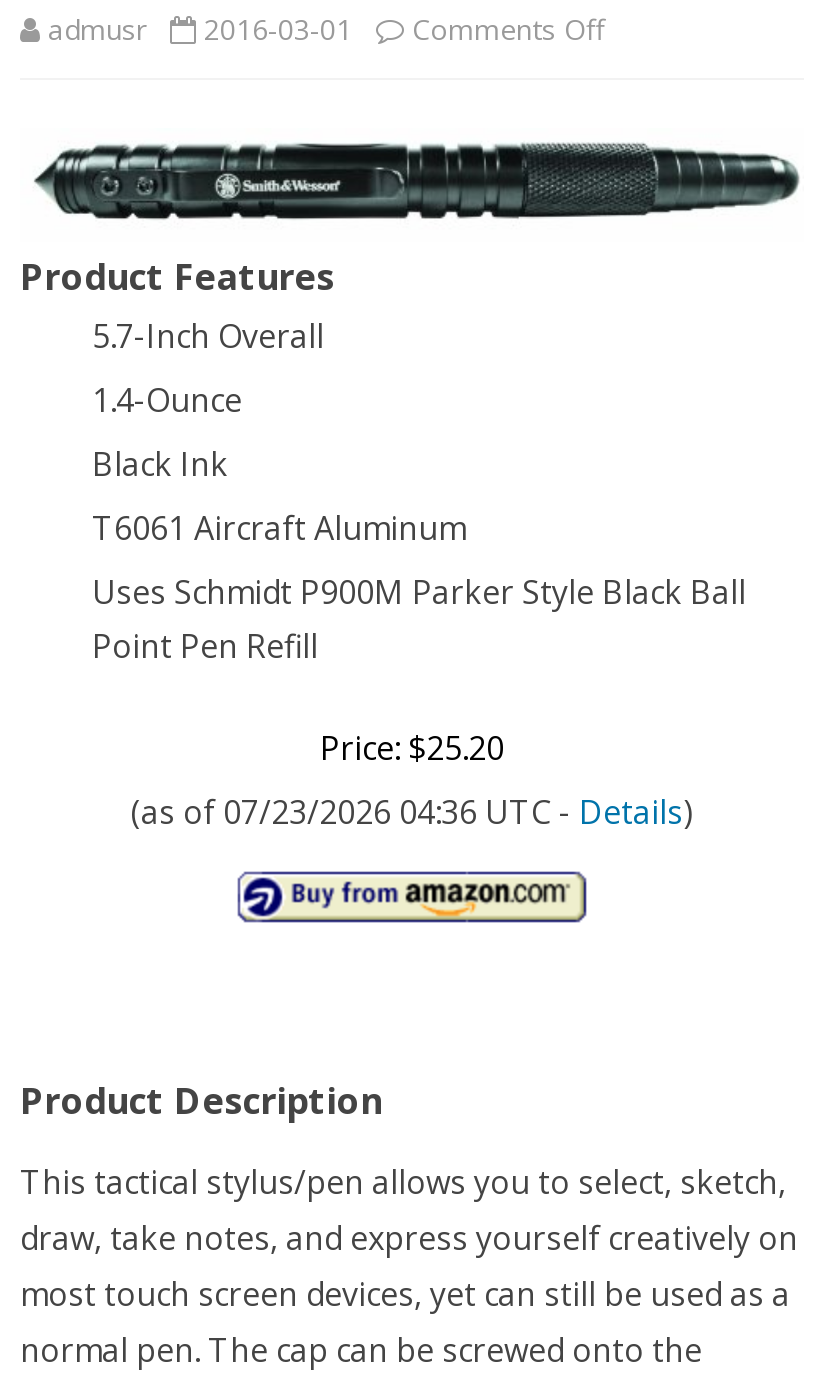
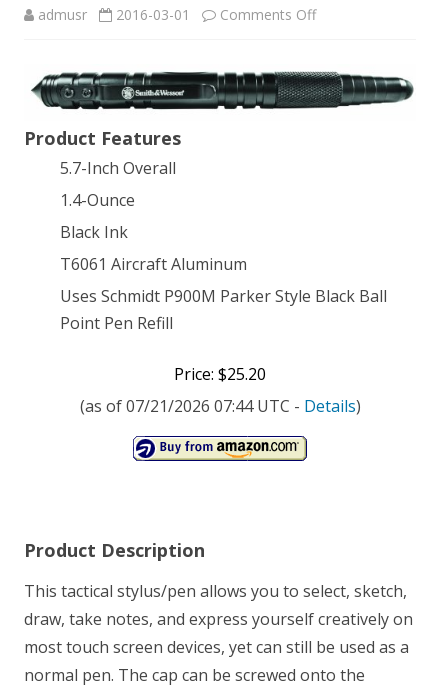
- (as of 07/23/2026 04:36 UTC - Details)
+ (as of 07/21/2026 07:44 UTC - Details)
